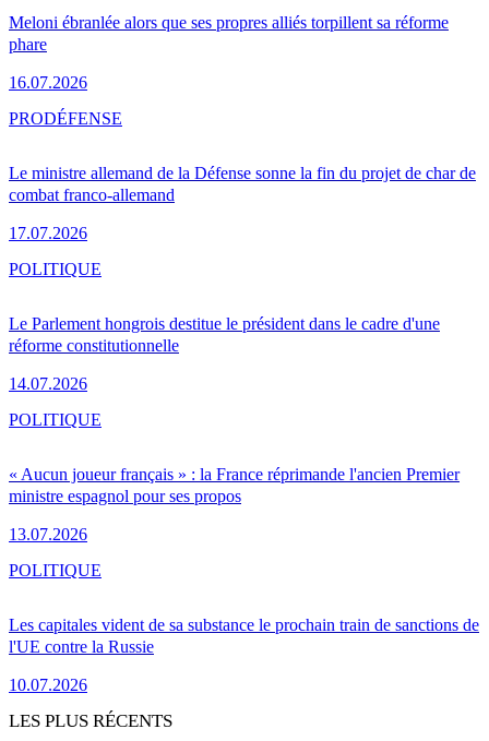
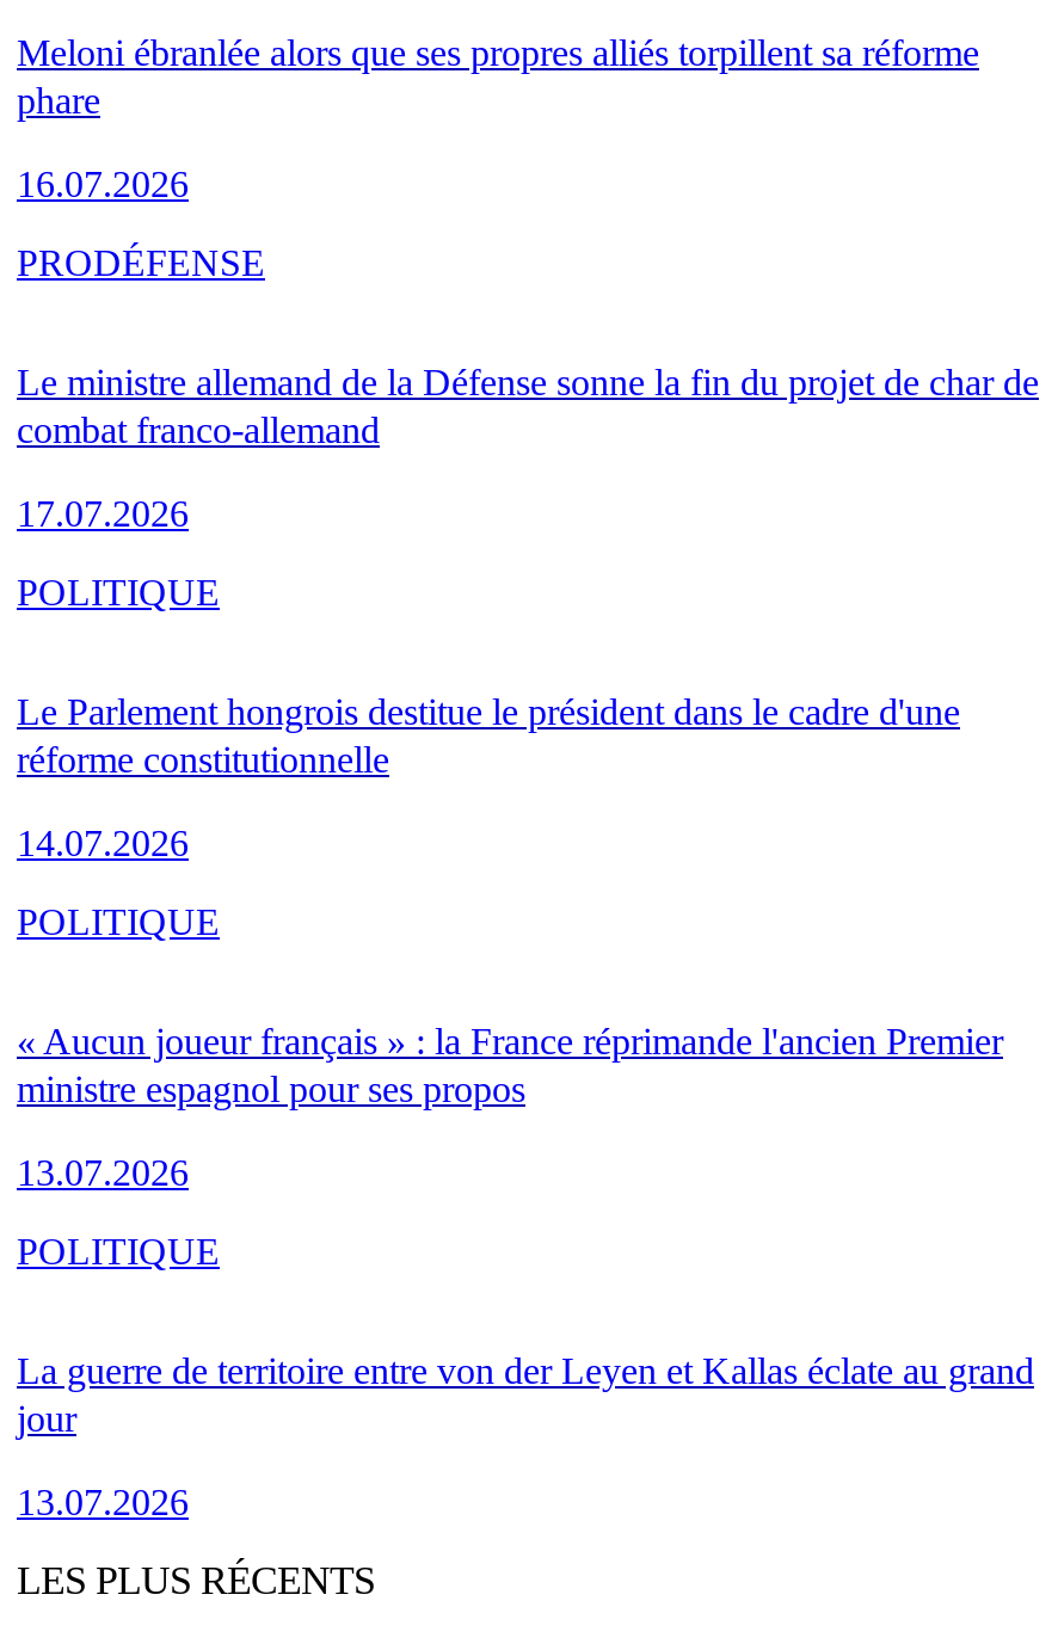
- Les capitales vident de sa substance le prochain train de sanctions de
- l'UE contre la Russie
+ La guerre de territoire entre von der Leyen et Kallas éclate au grand
+ jour

- 10.07.2026
+ 13.07.2026
